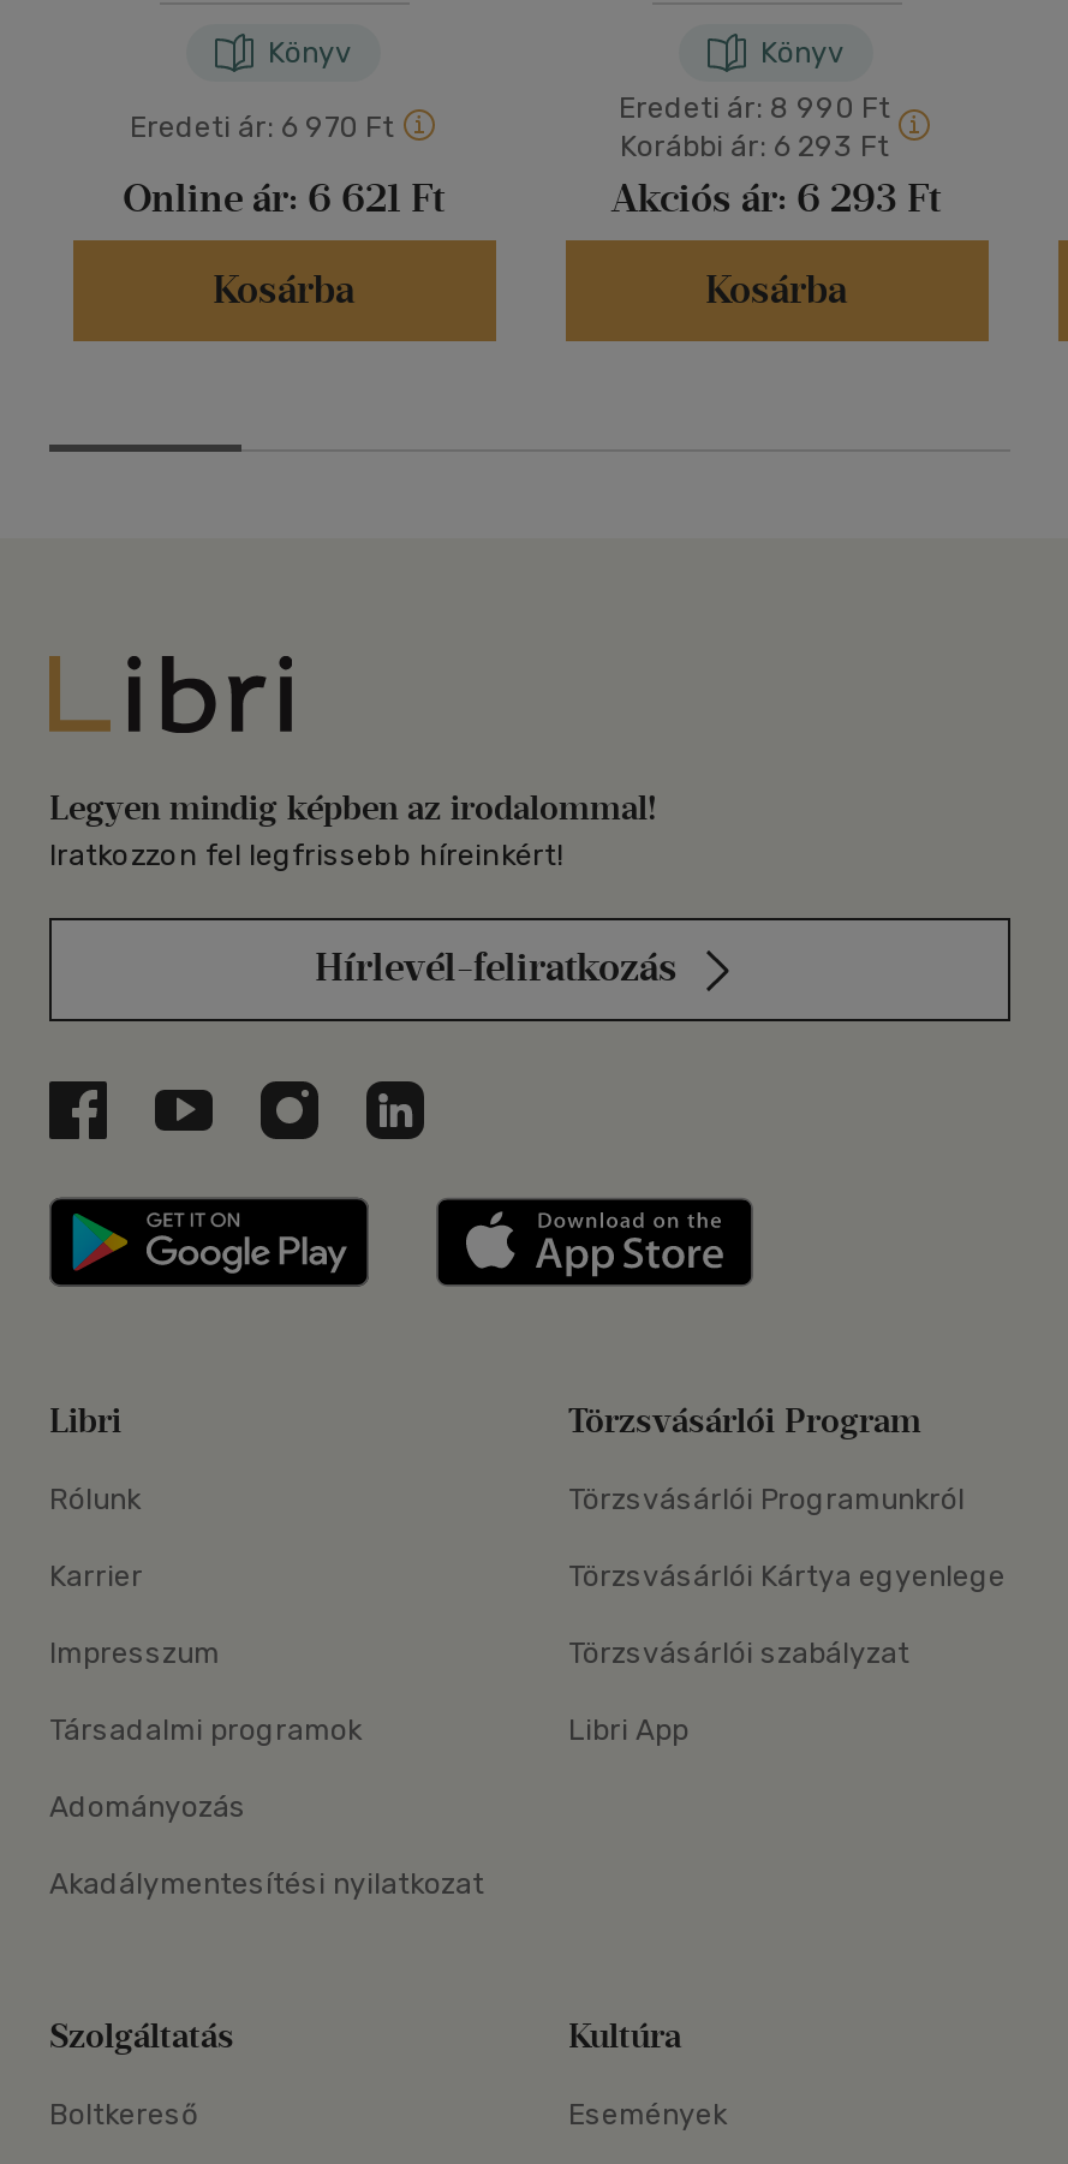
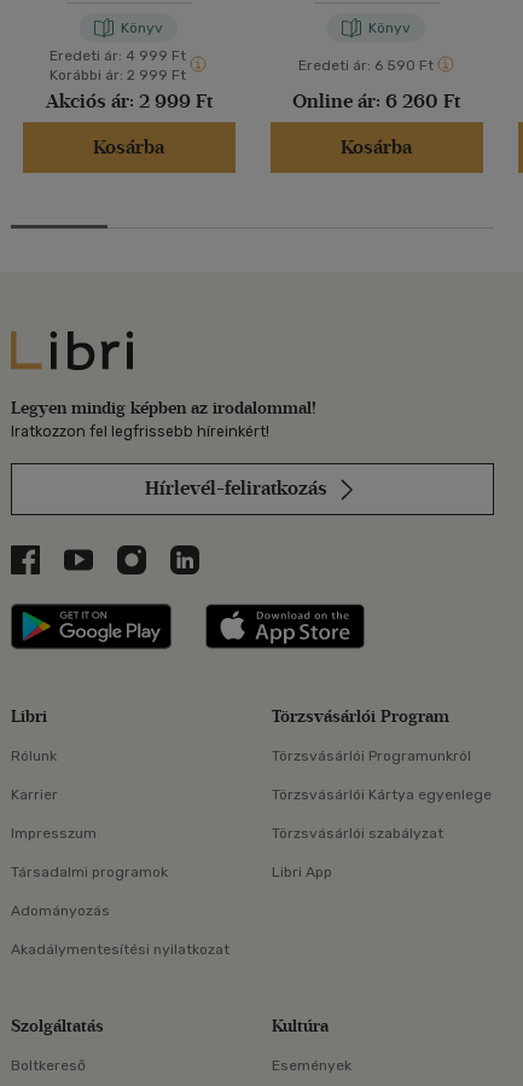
- Eredeti ár: 8 990 Ft
- Korábbi ár: 6 293 Ft
- Akciós ár: 6 293 Ft
+ Eredeti ár: 6 590 Ft
+ Online ár: 6 260 Ft

- Eredeti ár: 6 970 Ft
- Online ár: 6 621 Ft
+ Eredeti ár: 4 999 Ft
+ Korábbi ár: 2 999 Ft
+ Akciós ár: 2 999 Ft
